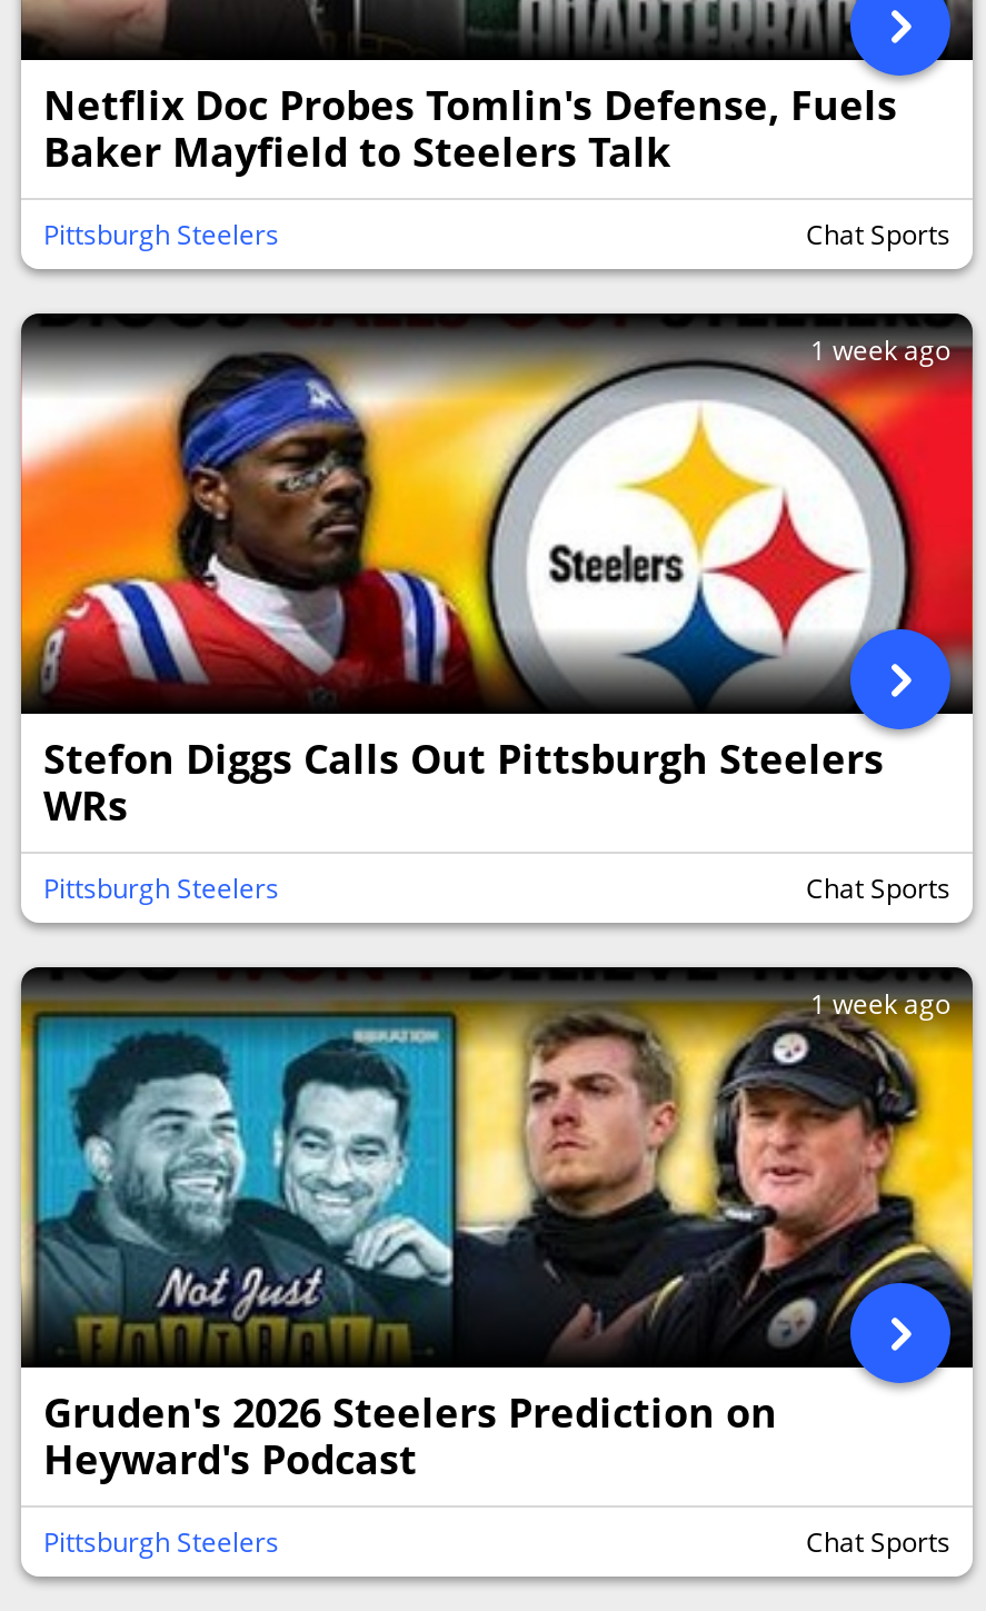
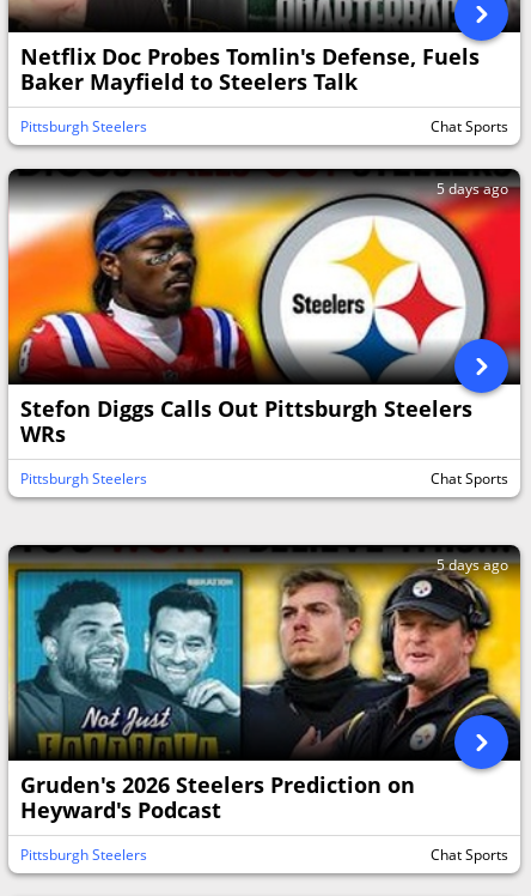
- 1 week ago
+ 5 days ago

- 1 week ago
+ 5 days ago
